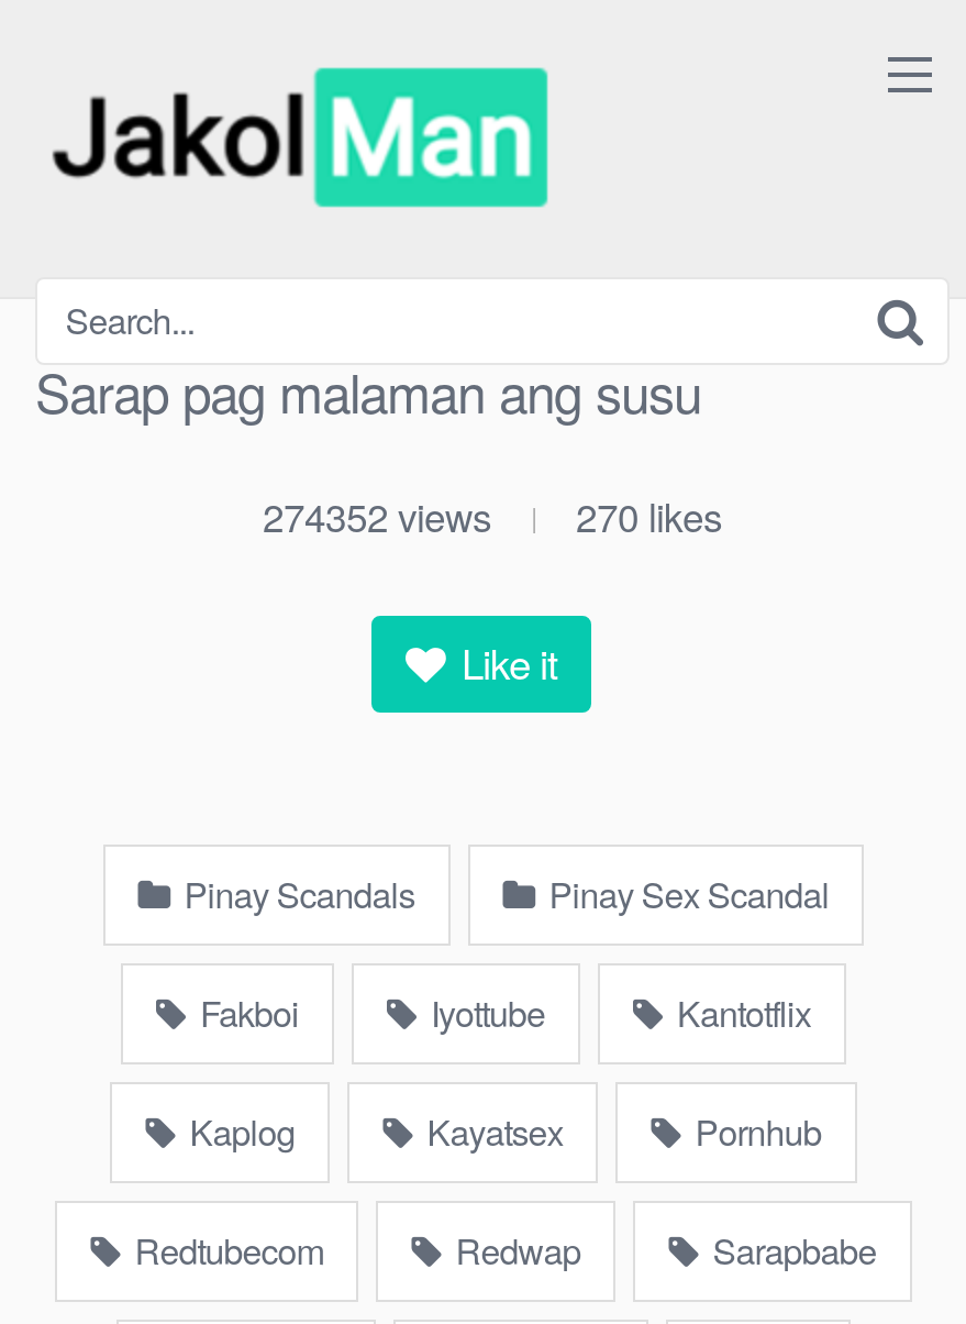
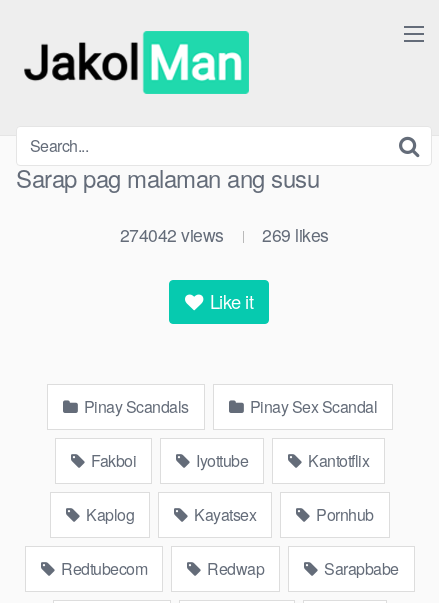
- 274352 views
+ 274042 views

- 270 likes
+ 269 likes
